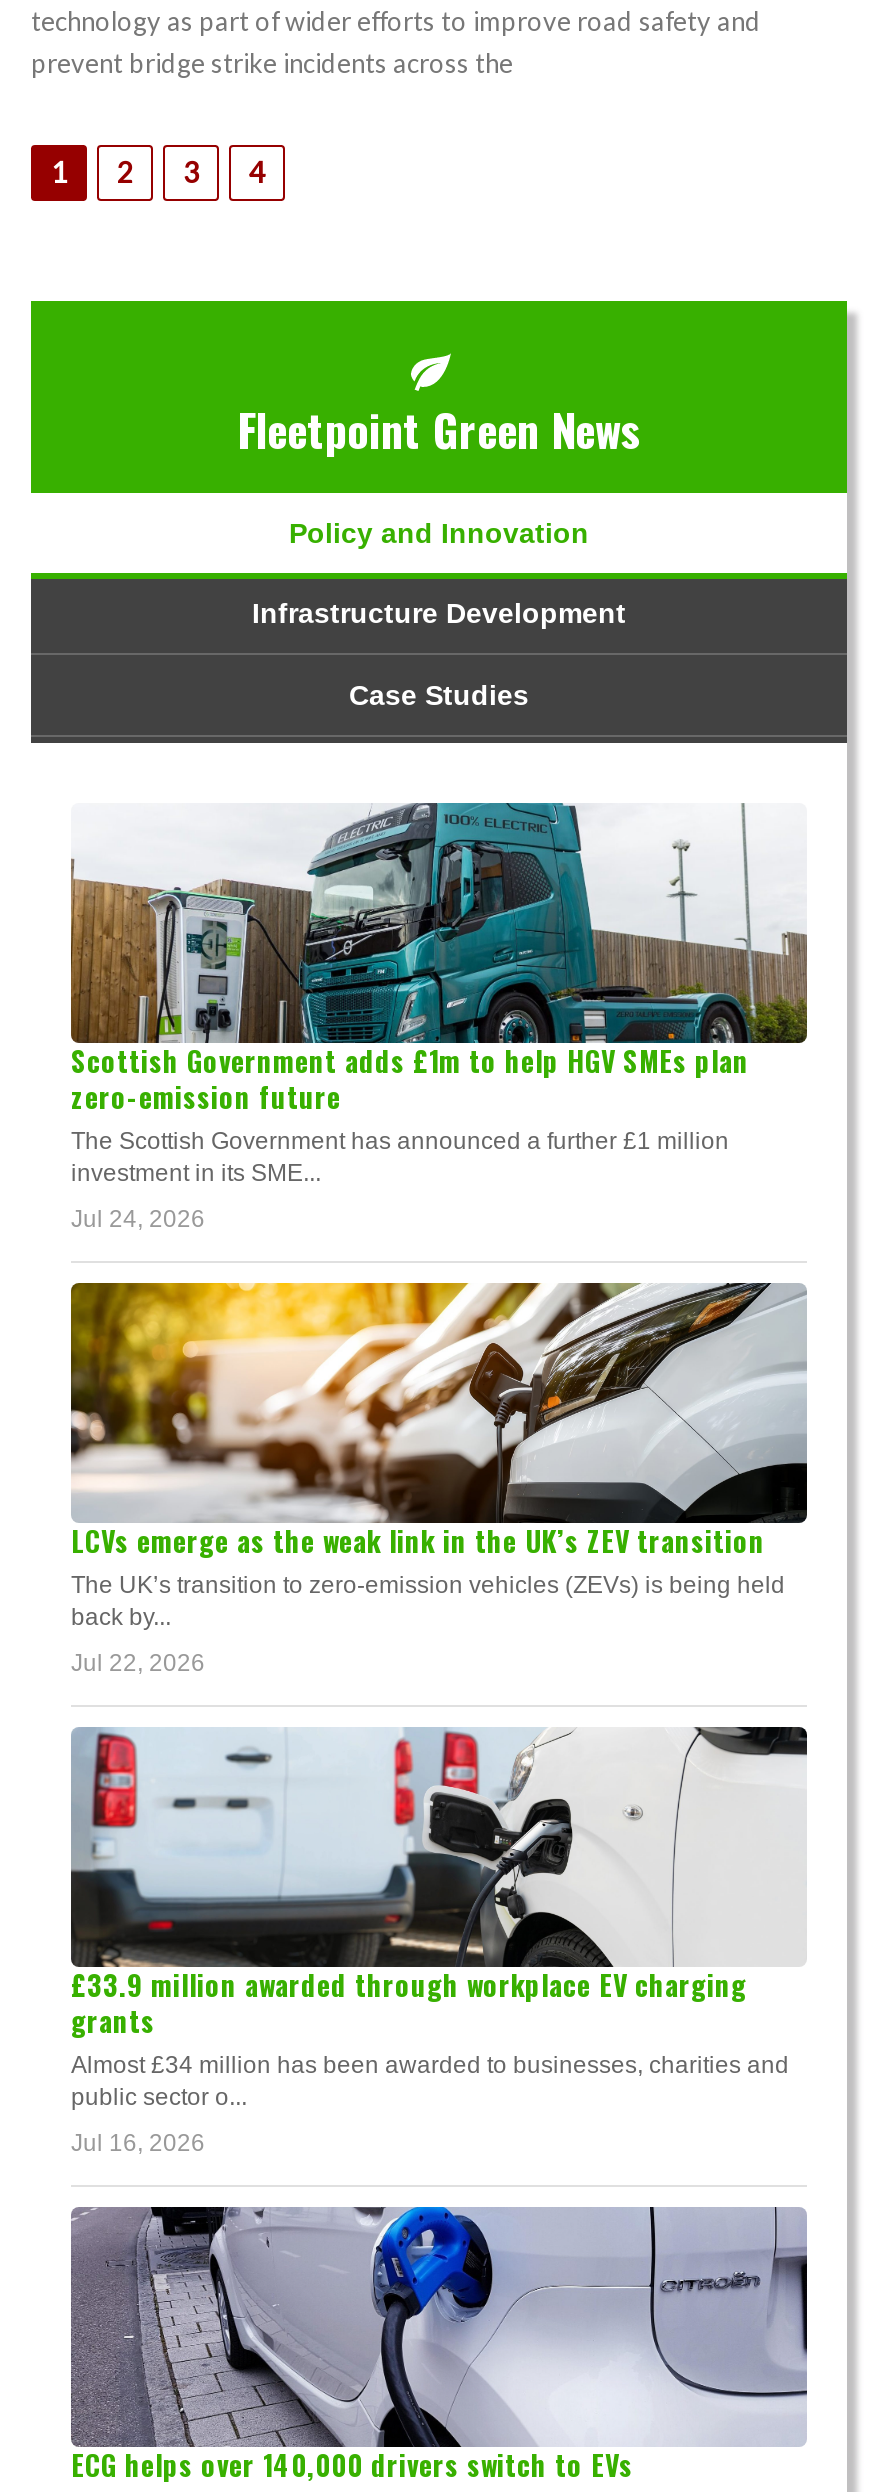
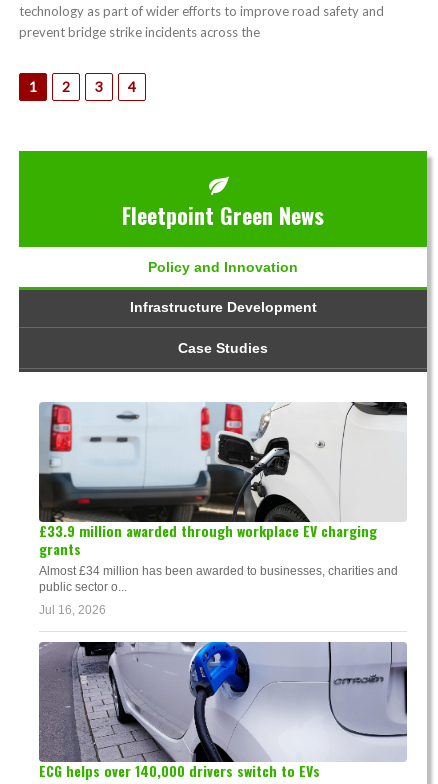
- [image]
- Scottish Government adds £1m to help HGV SMEs plan
- zero-emission future
- The Scottish Government has announced a further £1 million
- investment in its SME...
- Jul 24, 2026

- [image]
- LCVs emerge as the weak link in the UK’s ZEV transition
- The UK’s transition to zero-emission vehicles (ZEVs) is being held
- back by...
- Jul 22, 2026
